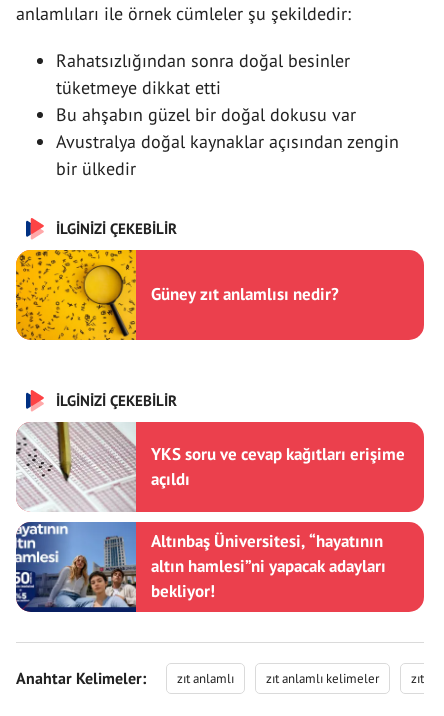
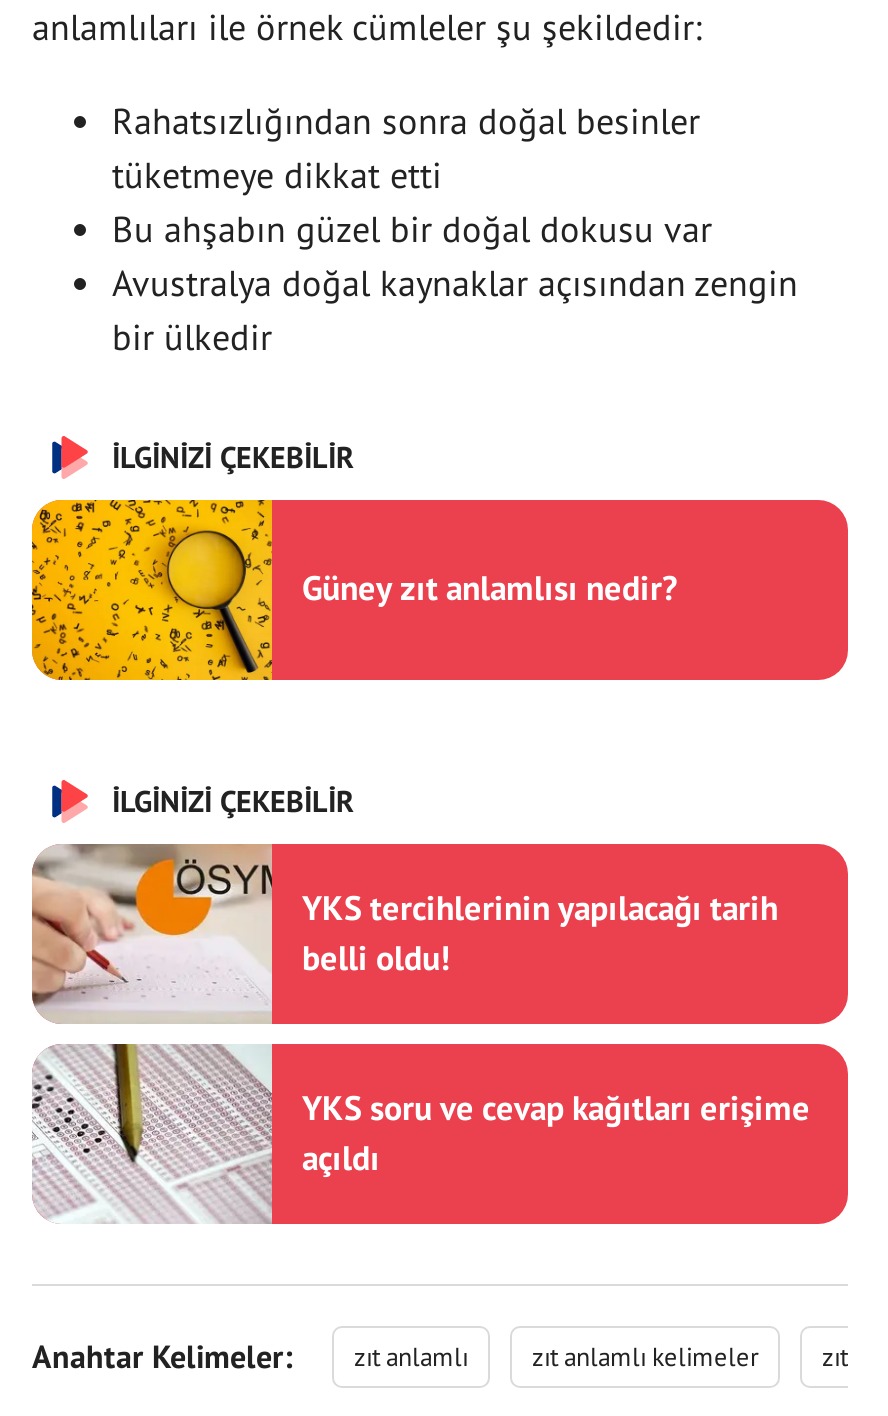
+ [image]
+ YKS tercihlerinin yapılacağı tarih
+ belli oldu!

moved down: [image] | YKS soru ve cevap kağıtları erişime | açıldı

- [image]
- Altınbaş Üniversitesi, “hayatının
- altın hamlesi”ni yapacak adayları
- bekliyor!
